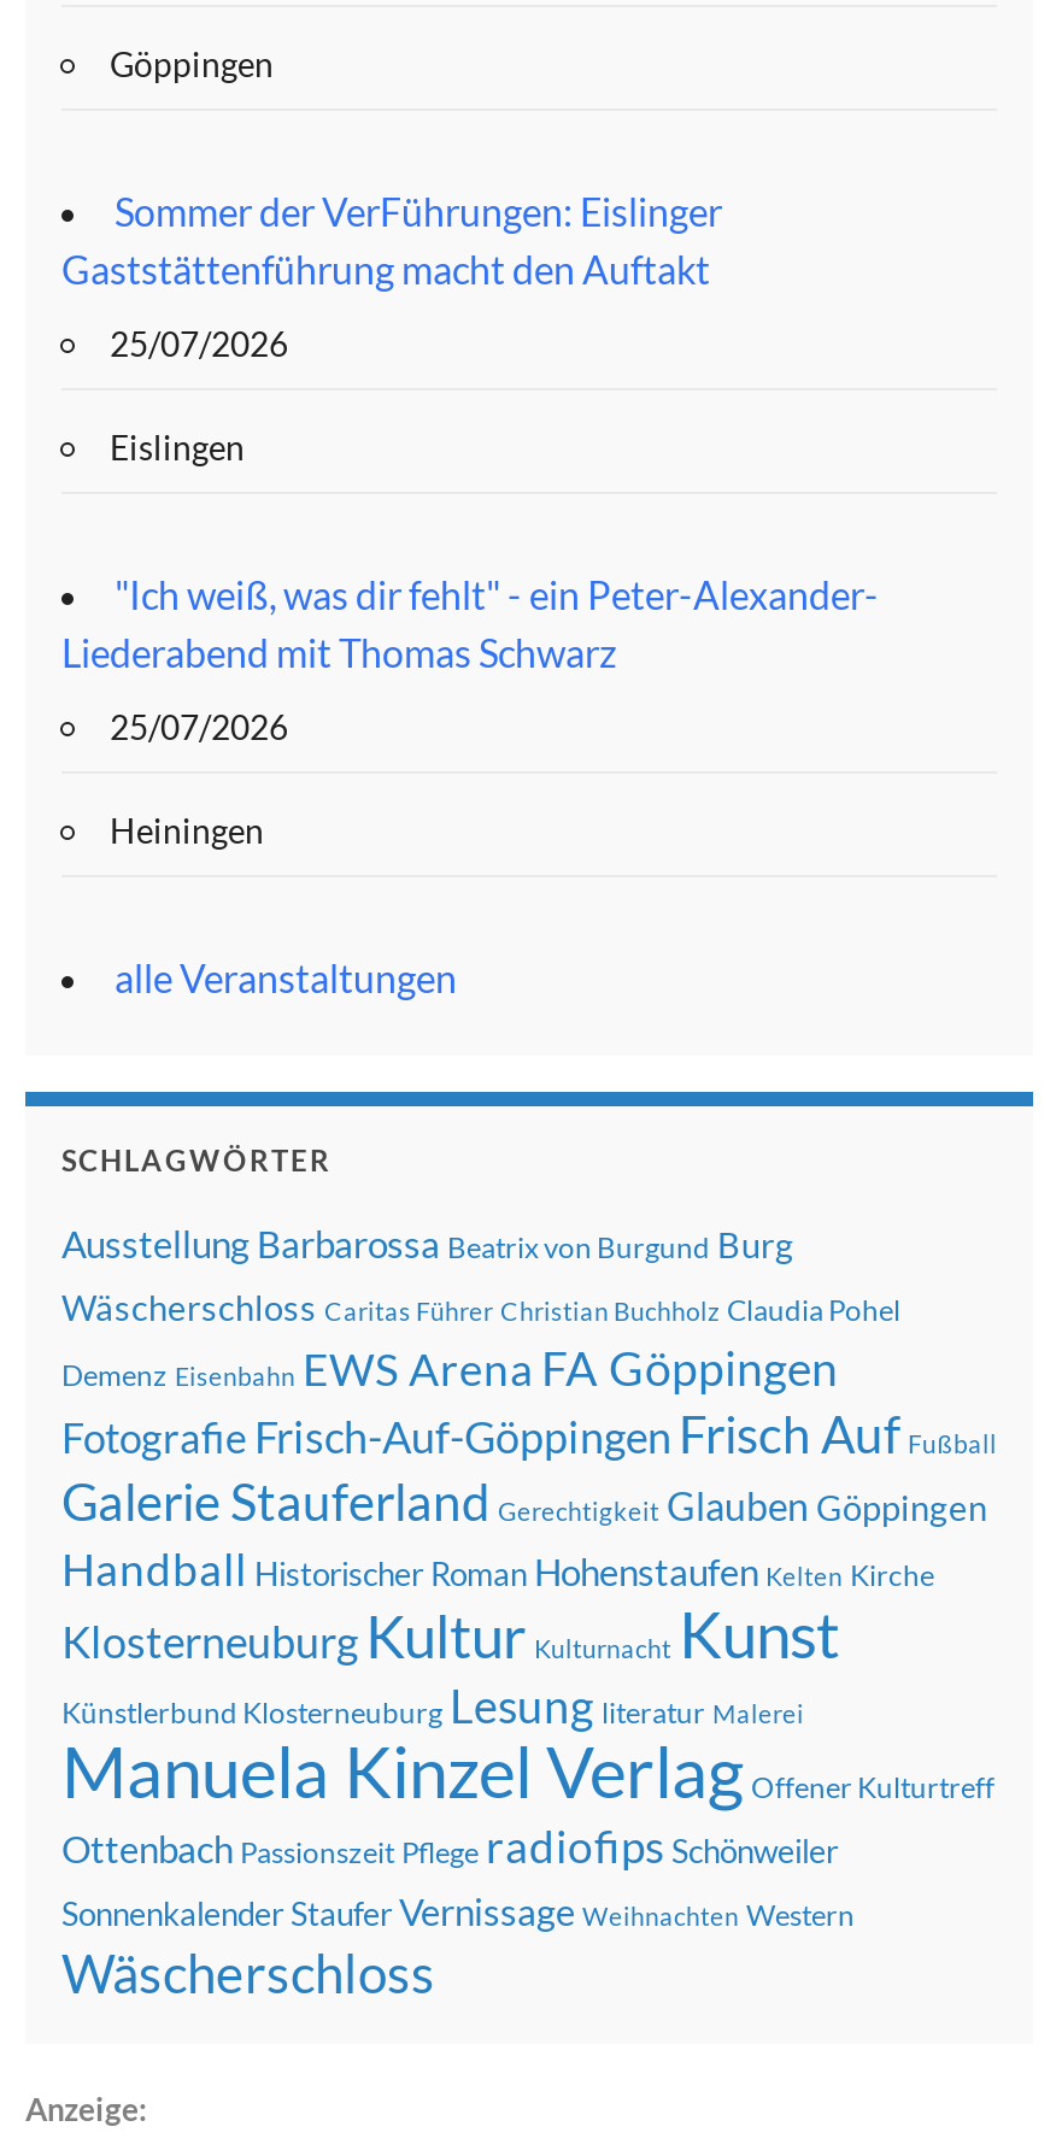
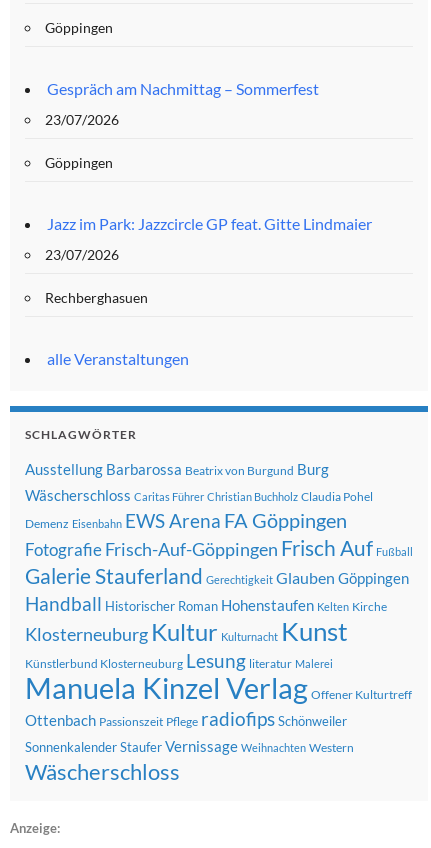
- Sommer der VerFührungen: Eislinger
- Gaststättenführung macht den Auftakt
+ Gespräch am Nachmittag – Sommerfest

- 25/07/2026
+ 23/07/2026

- Eislingen
+ Göppingen

- "Ich weiß, was dir fehlt" - ein Peter-Alexander-
- Liederabend mit Thomas Schwarz
+ Jazz im Park: Jazzcircle GP feat. Gitte Lindmaier

- 25/07/2026
+ 23/07/2026

- Heiningen
+ Rechberghasuen
